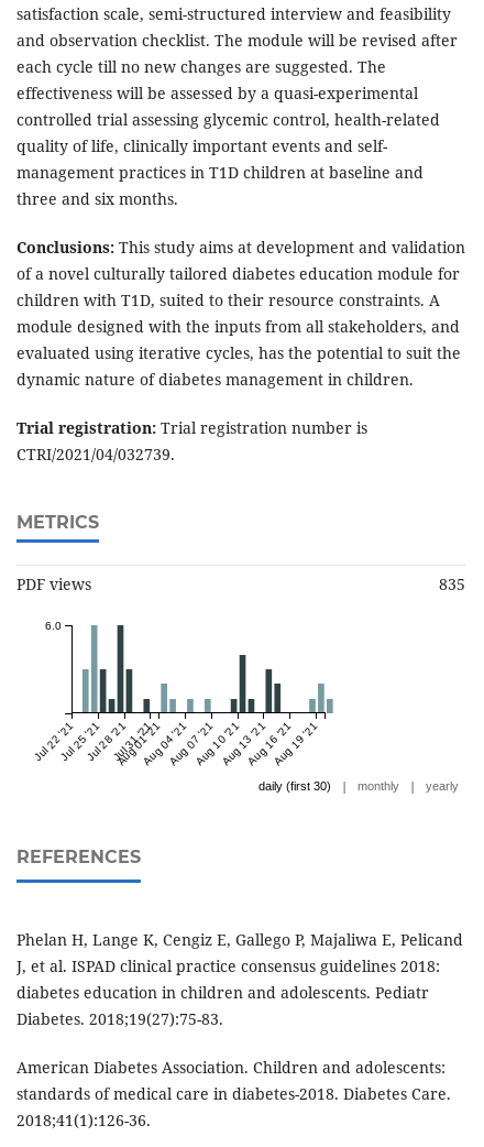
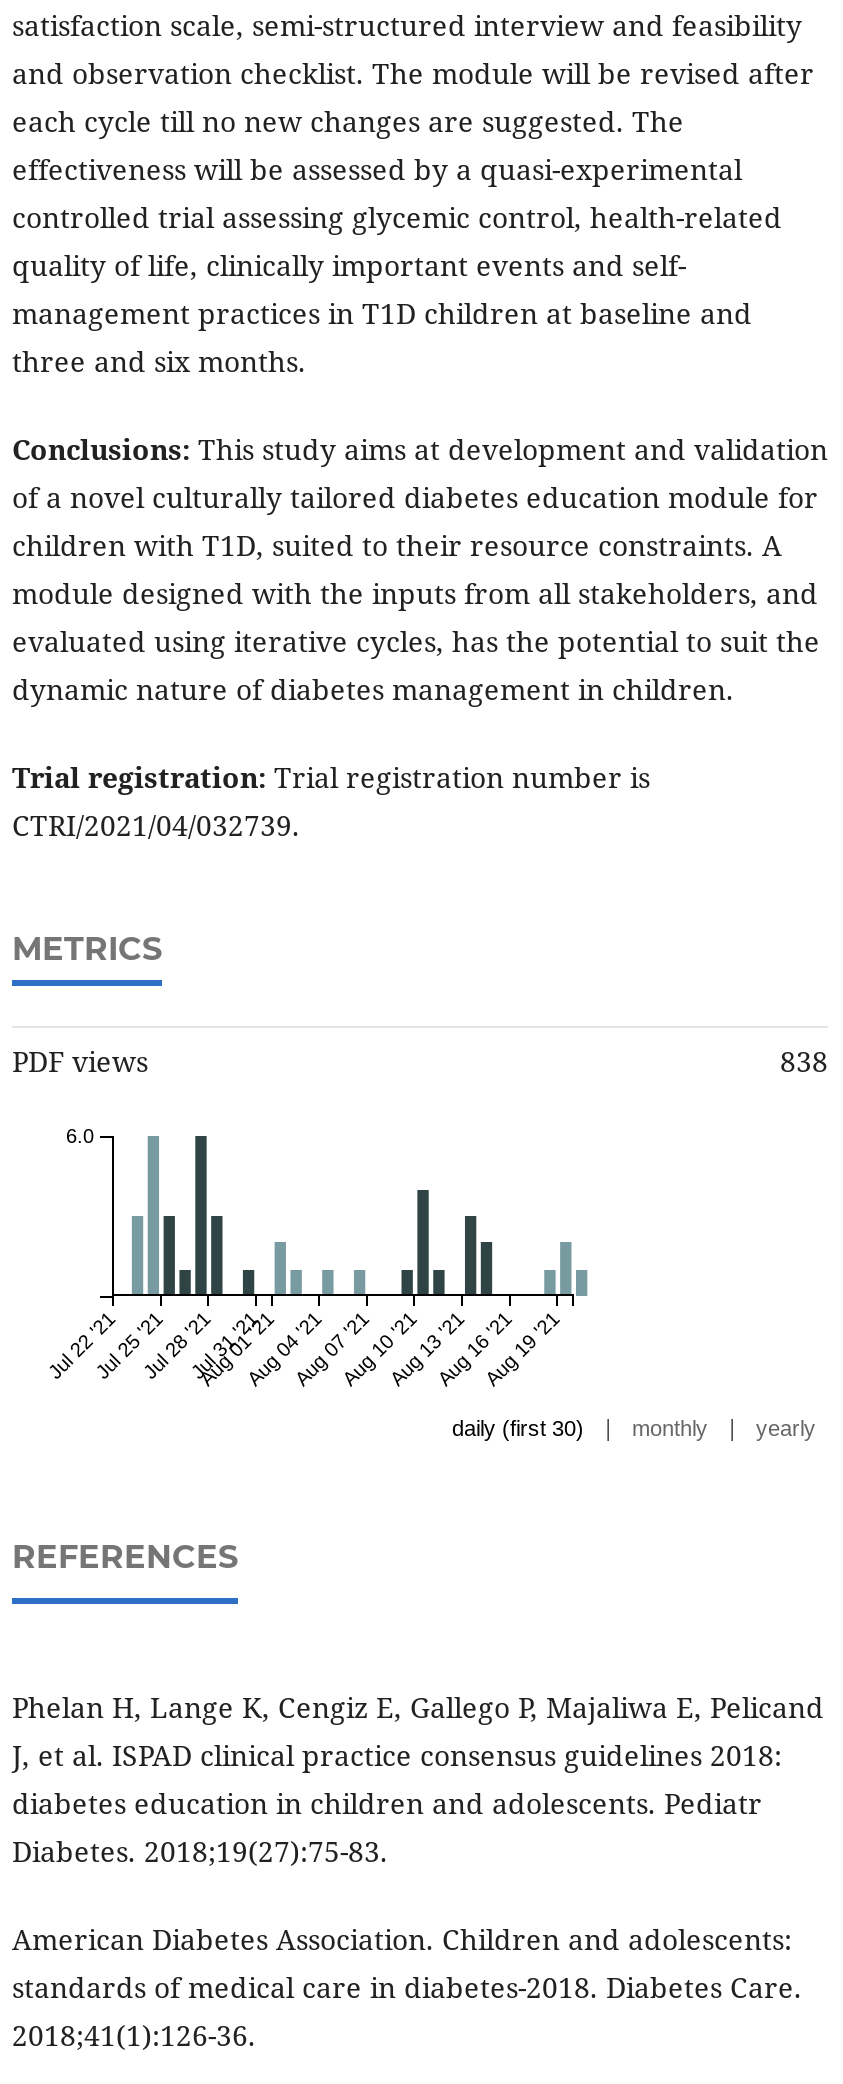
- 835
+ 838
